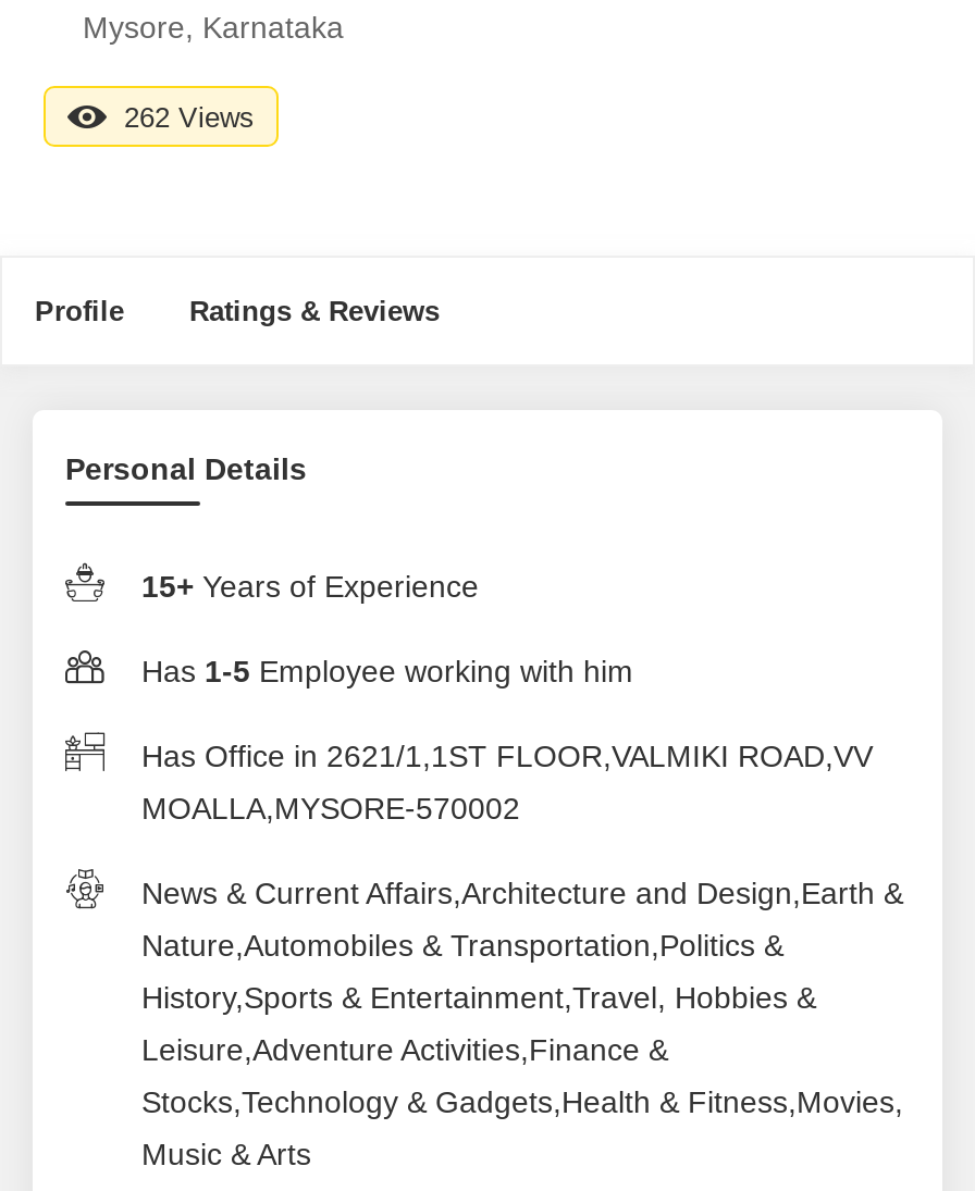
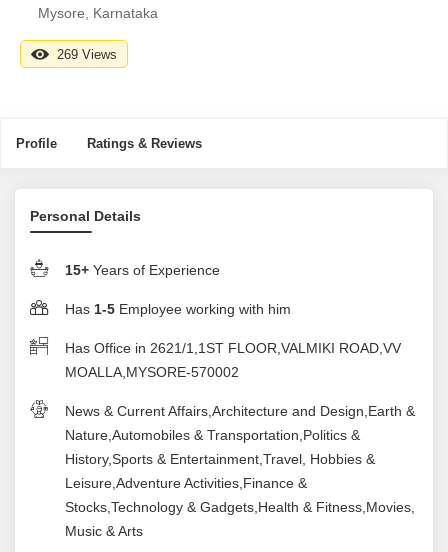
- 262 Views
+ 269 Views
